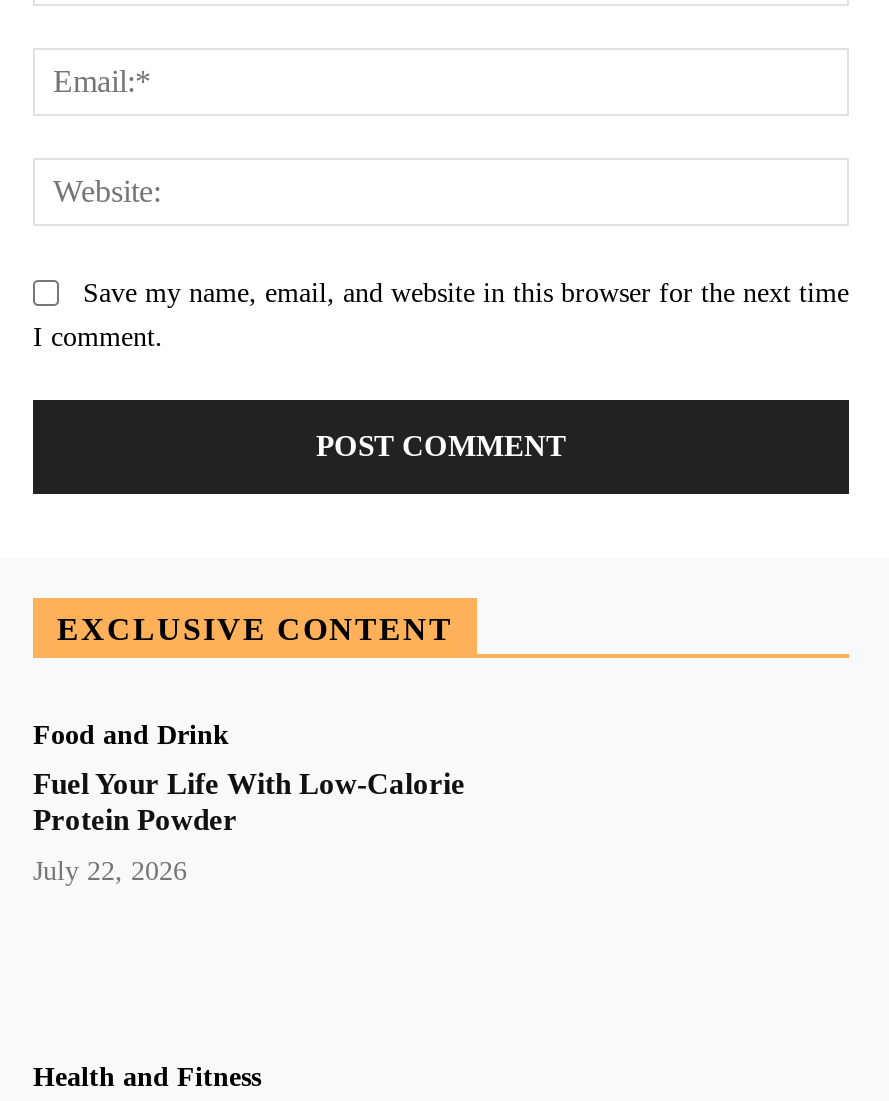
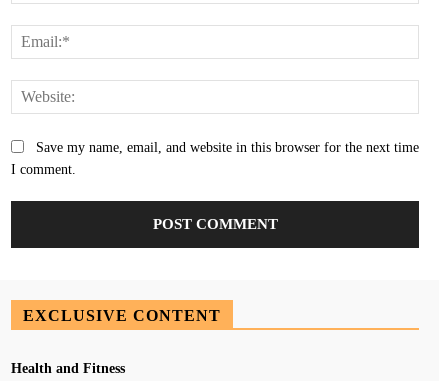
- Food and Drink
- Fuel Your Life With Low-Calorie
- Protein Powder
- July 22, 2026
